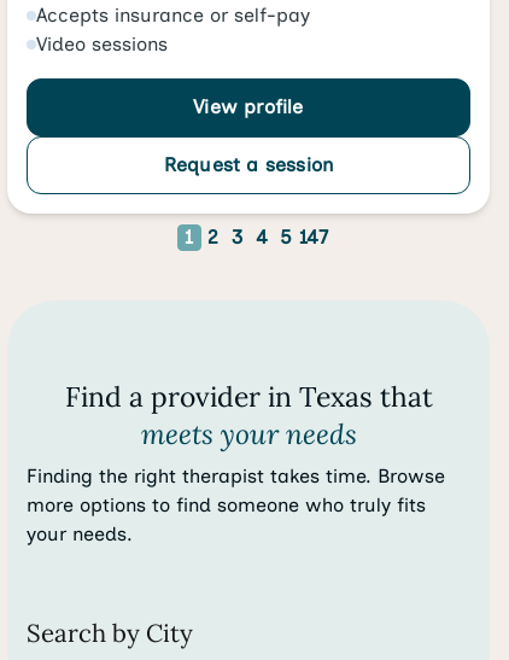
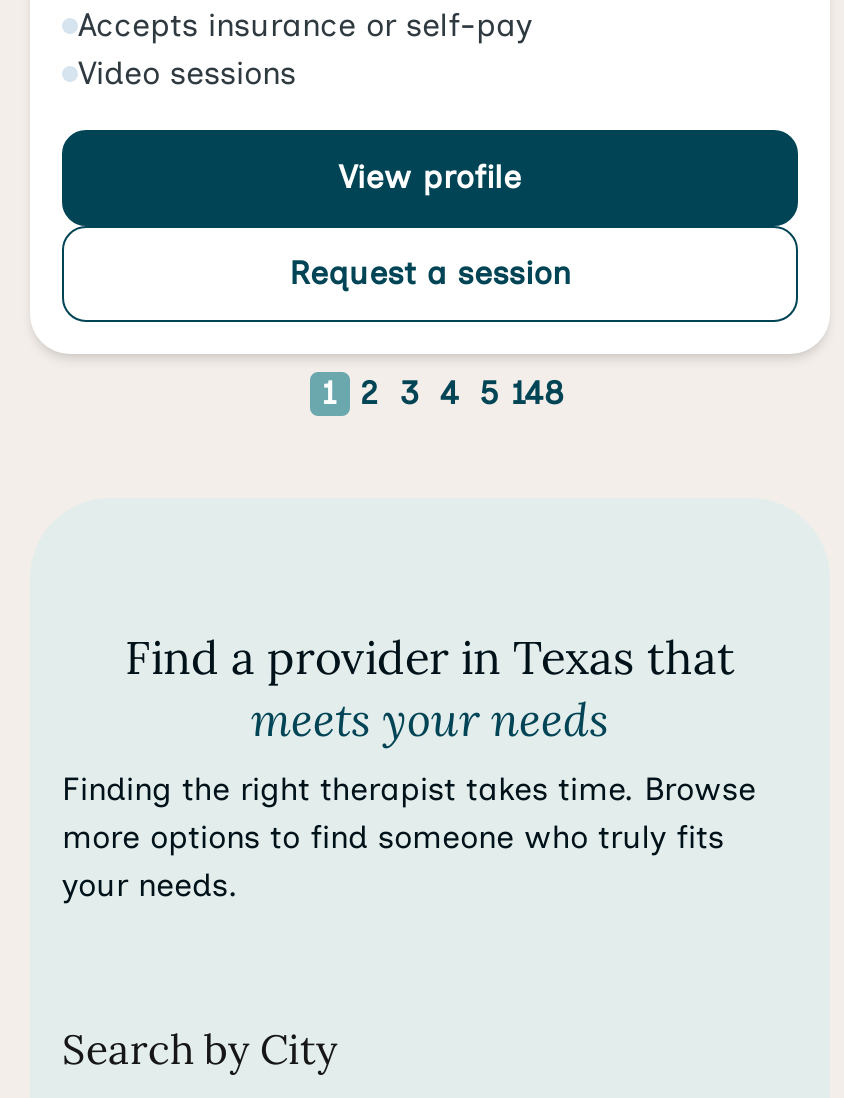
- 1 2 3 4 5 147
+ 1 2 3 4 5 148
